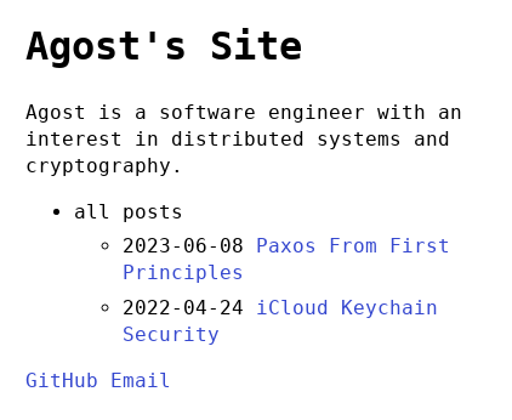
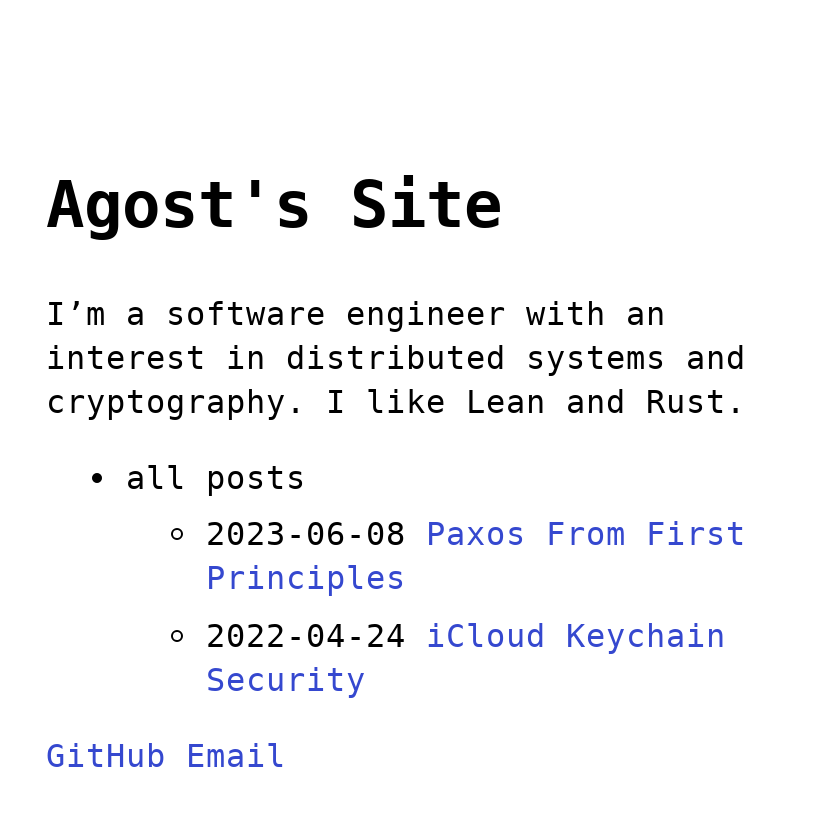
- Agost is a software engineer with an
+ I’m a software engineer with an

- cryptography.
+ cryptography. I like Lean and Rust.
